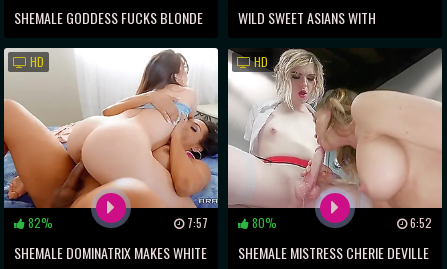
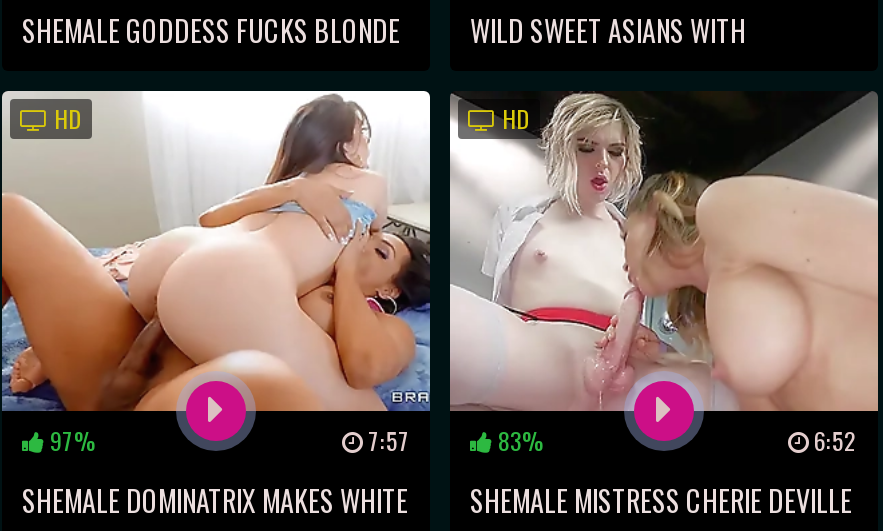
- 82%
+ 97%

- 80%
+ 83%
